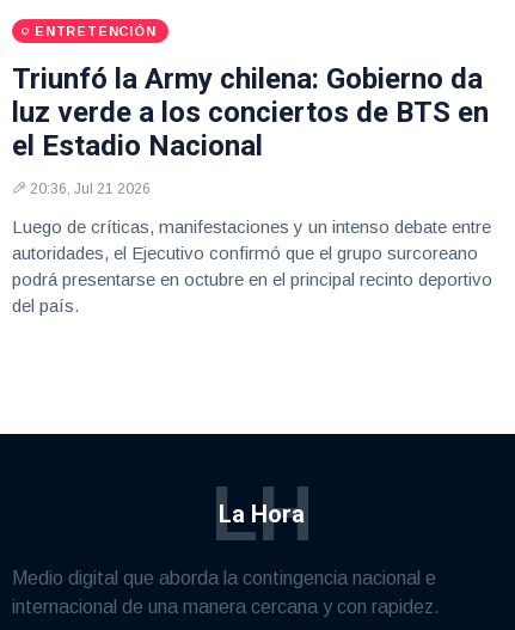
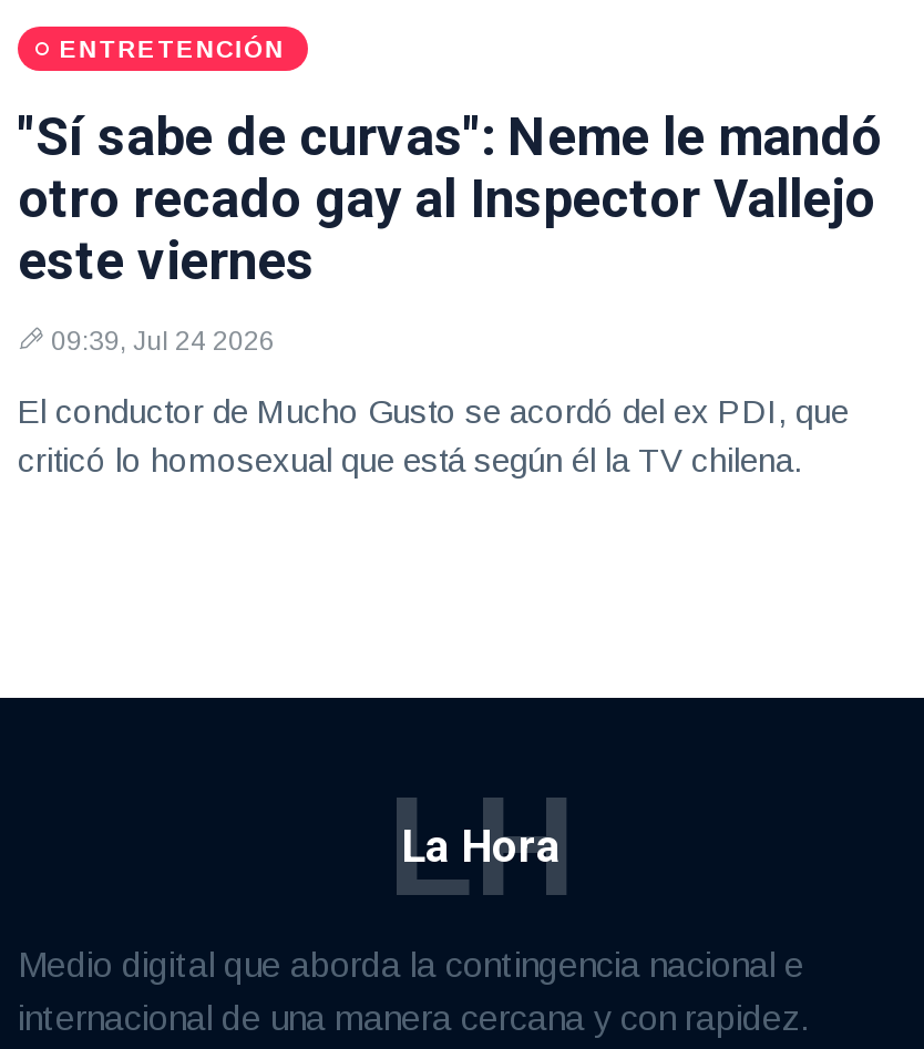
- Triunfó la Army chilena: Gobierno da
- luz verde a los conciertos de BTS en
- el Estadio Nacional
+ "Sí sabe de curvas": Neme le mandó
+ otro recado gay al Inspector Vallejo
+ este viernes

- 20:36, Jul 21 2026
+ 09:39, Jul 24 2026

- Luego de críticas, manifestaciones y un intenso debate entre
- autoridades, el Ejecutivo confirmó que el grupo surcoreano
- podrá presentarse en octubre en el principal recinto deportivo
- del país.
+ El conductor de Mucho Gusto se acordó del ex PDI, que
+ criticó lo homosexual que está según él la TV chilena.
